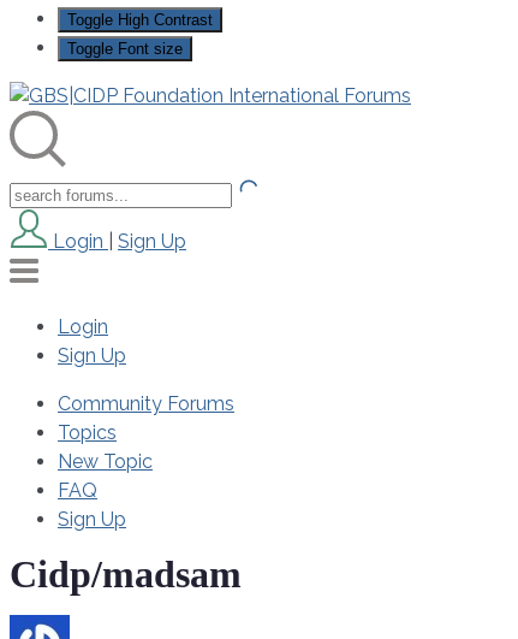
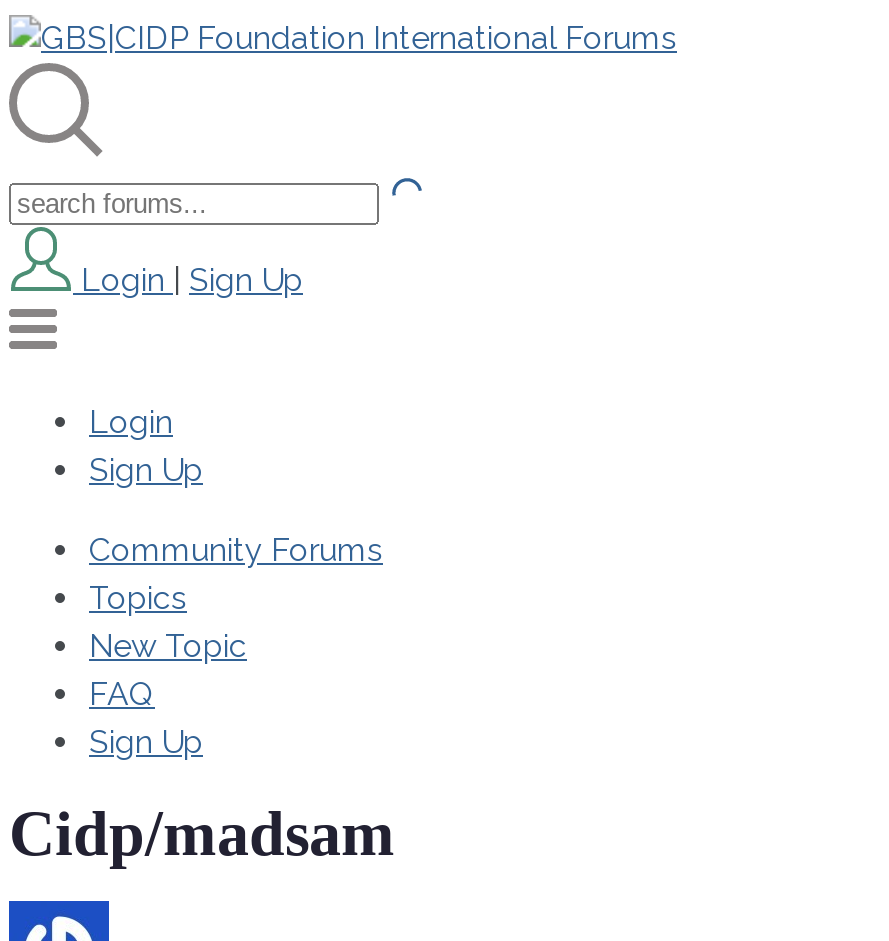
- Toggle High Contrast
- Toggle Font size
